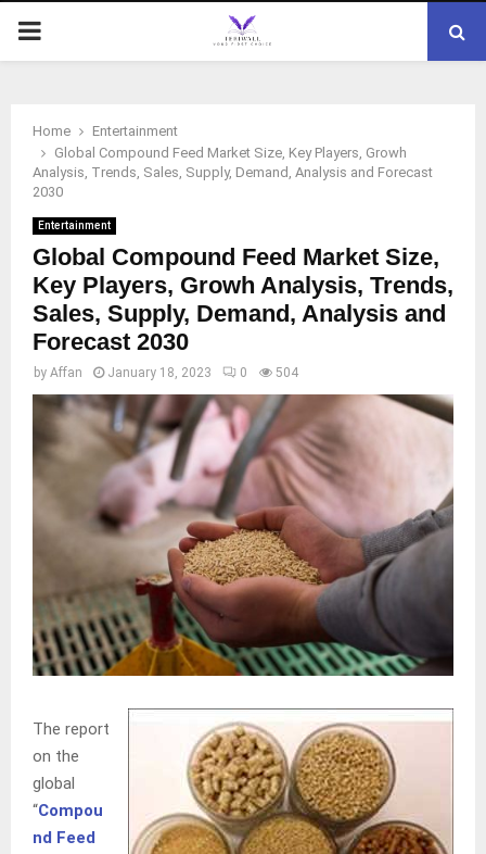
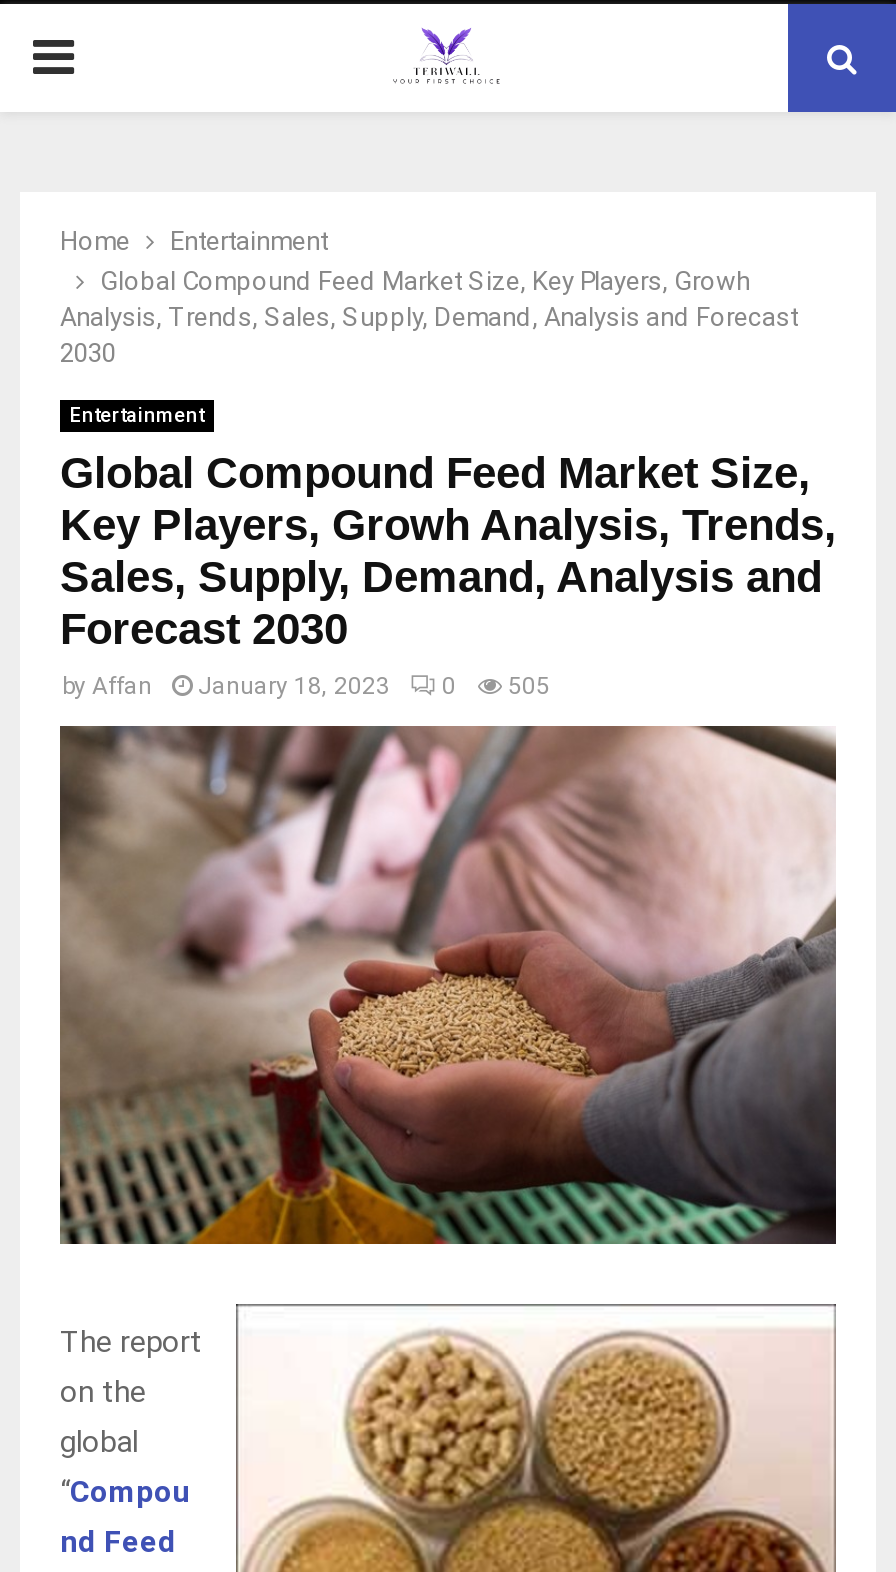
- by Affan January 18, 2023 0 504
+ by Affan January 18, 2023 0 505
